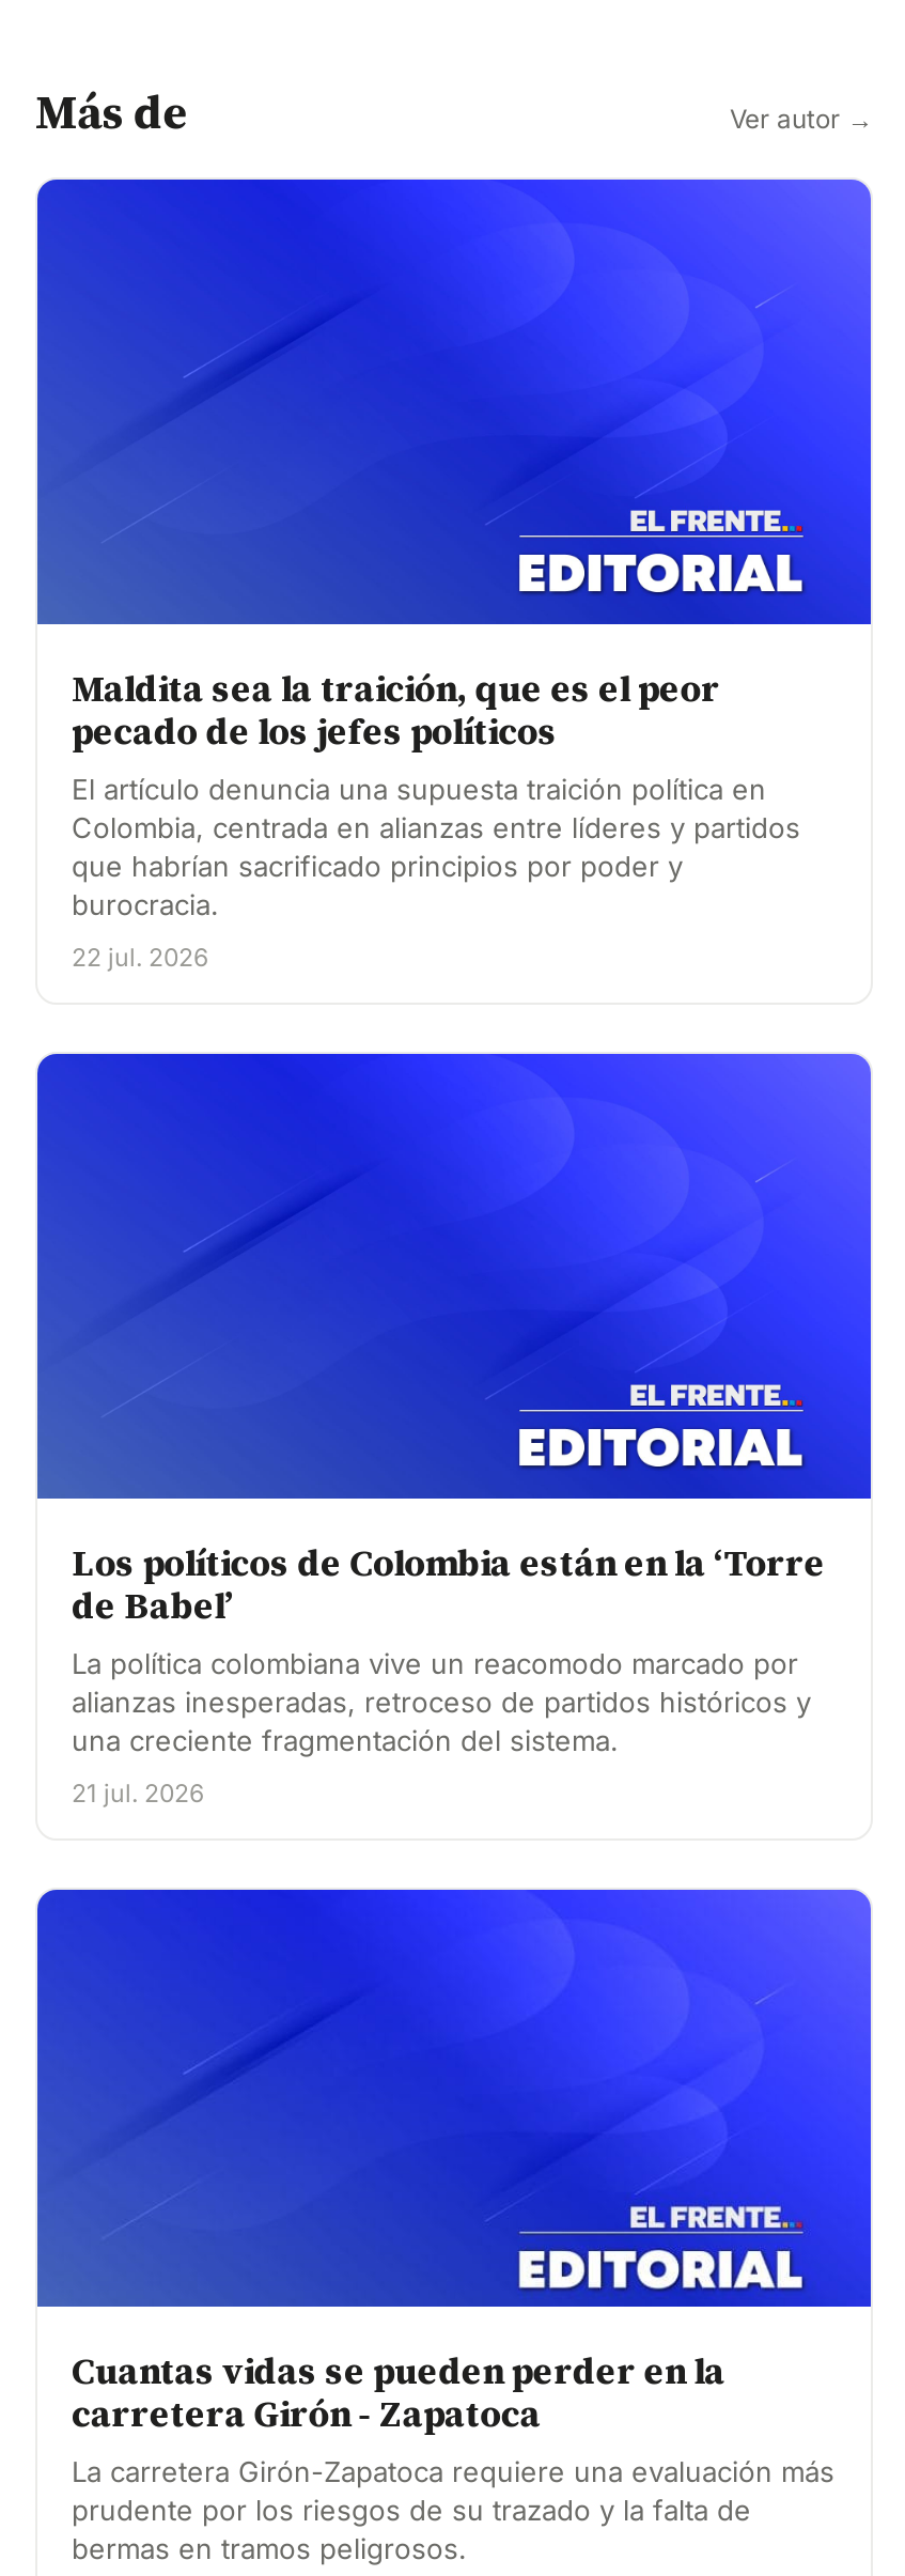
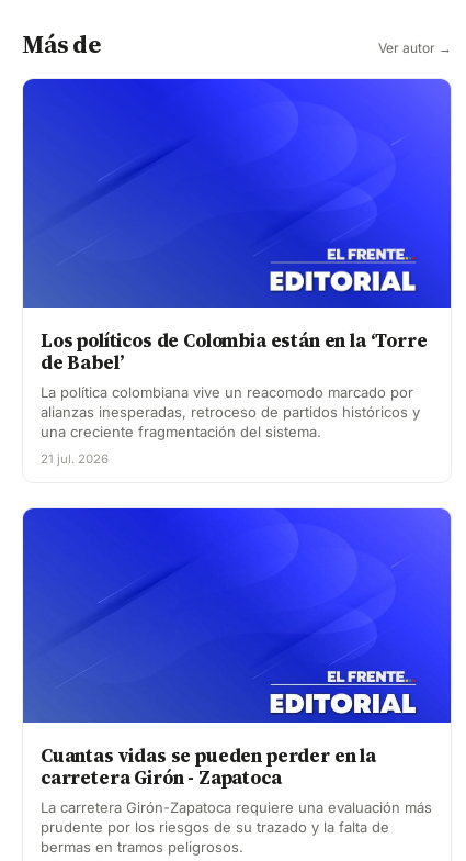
- Maldita sea la traición, que es el peor
- pecado de los jefes políticos
- El artículo denuncia una supuesta traición política en
- Colombia, centrada en alianzas entre líderes y partidos
- que habrían sacrificado principios por poder y
- burocracia.
- 22 jul. 2026
